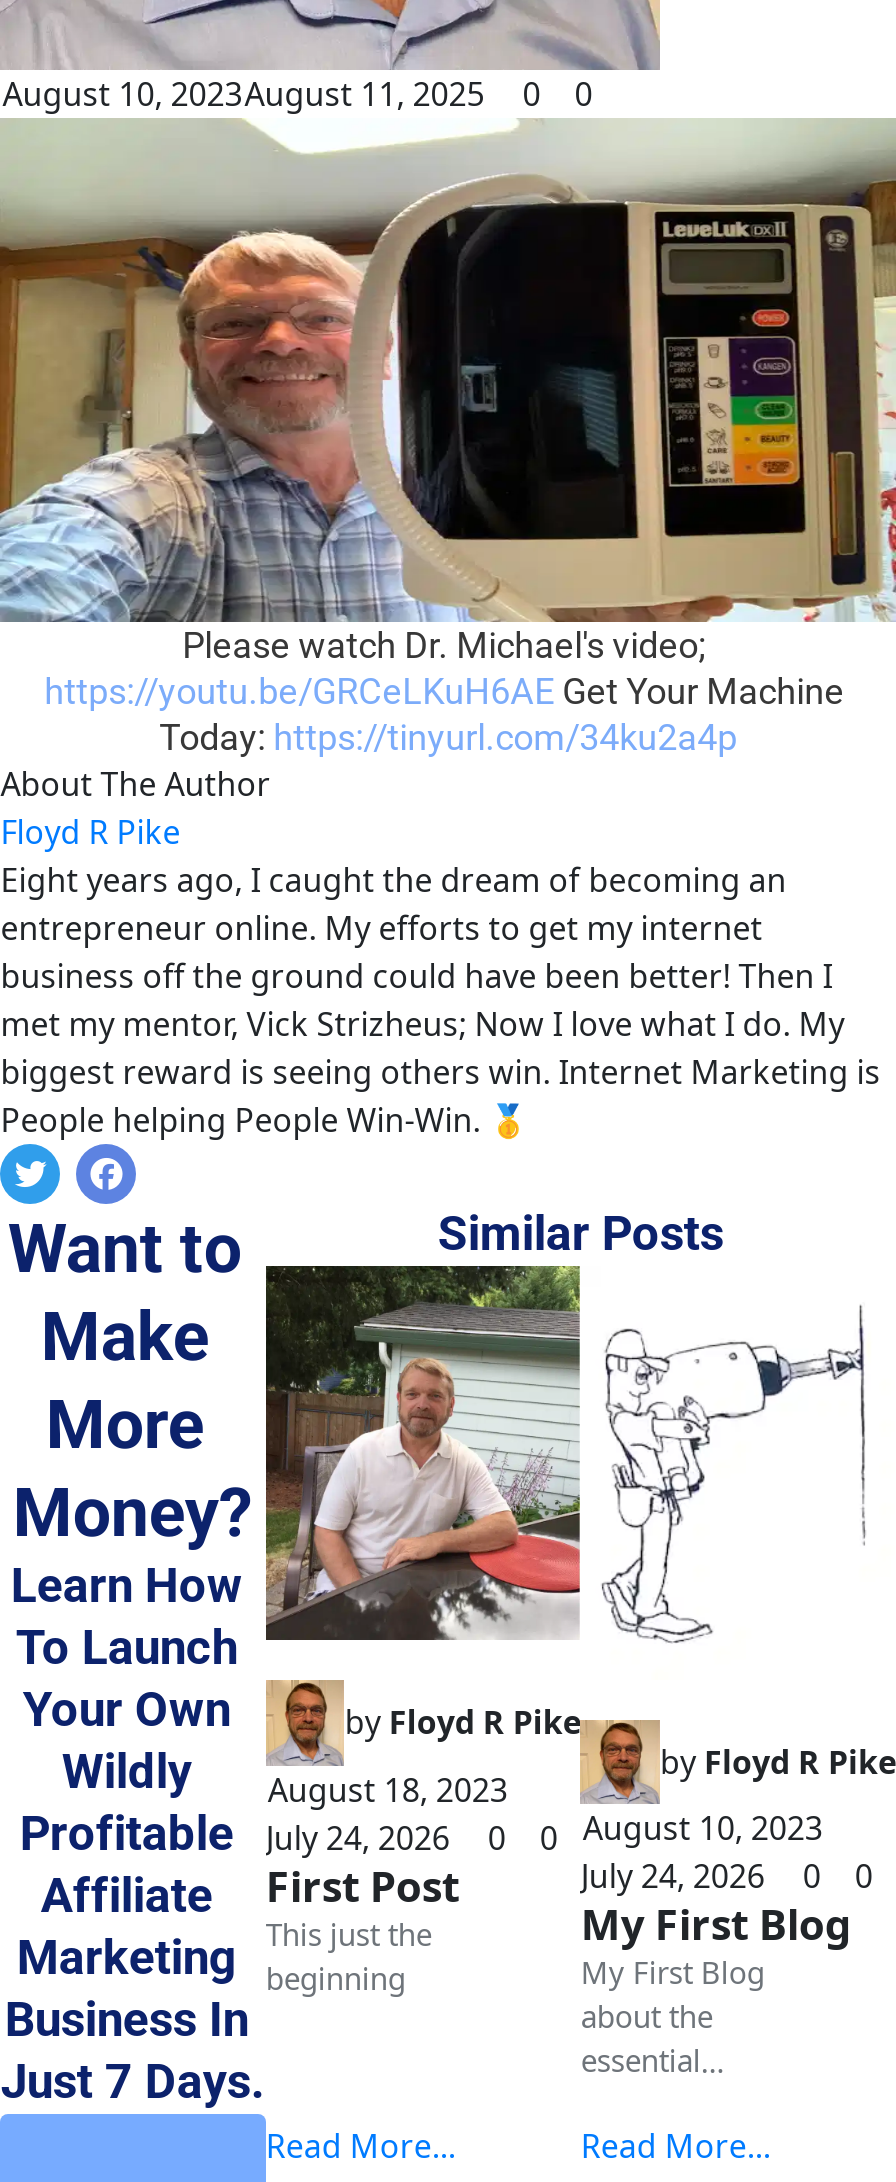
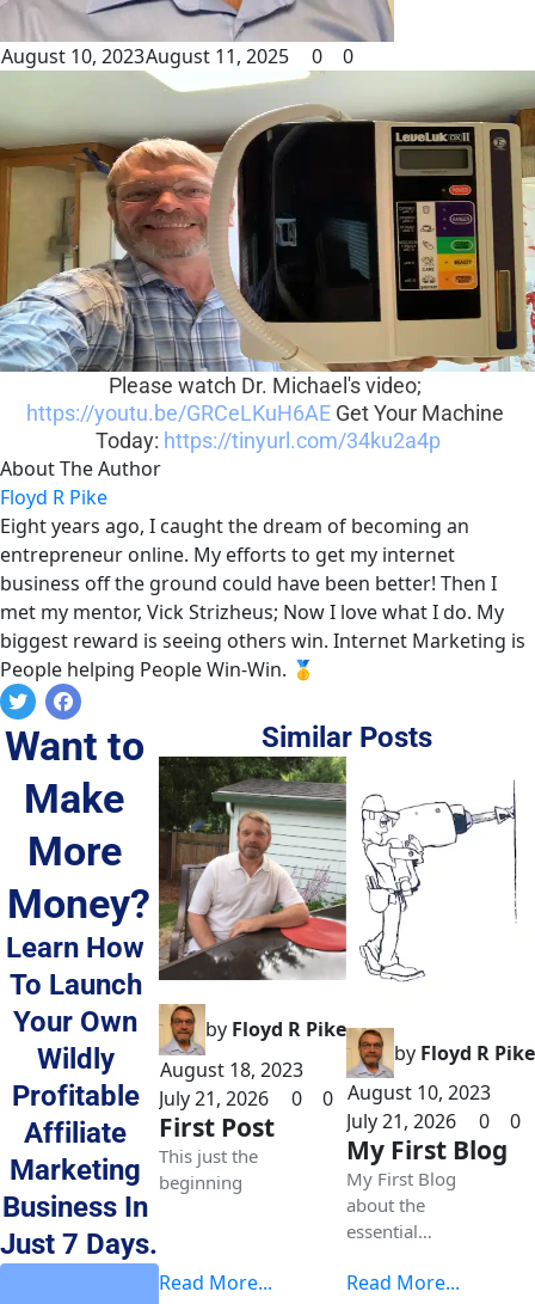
- Profitable July 24, 2026 0 0 August 10, 2023
+ Profitable July 21, 2026 0 0 August 10, 2023

- July 24, 2026 0 0
+ July 21, 2026 0 0
